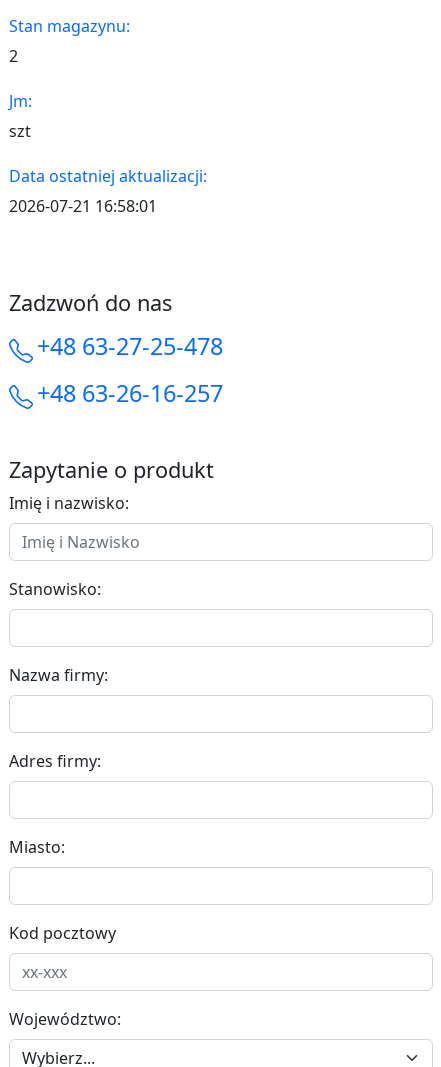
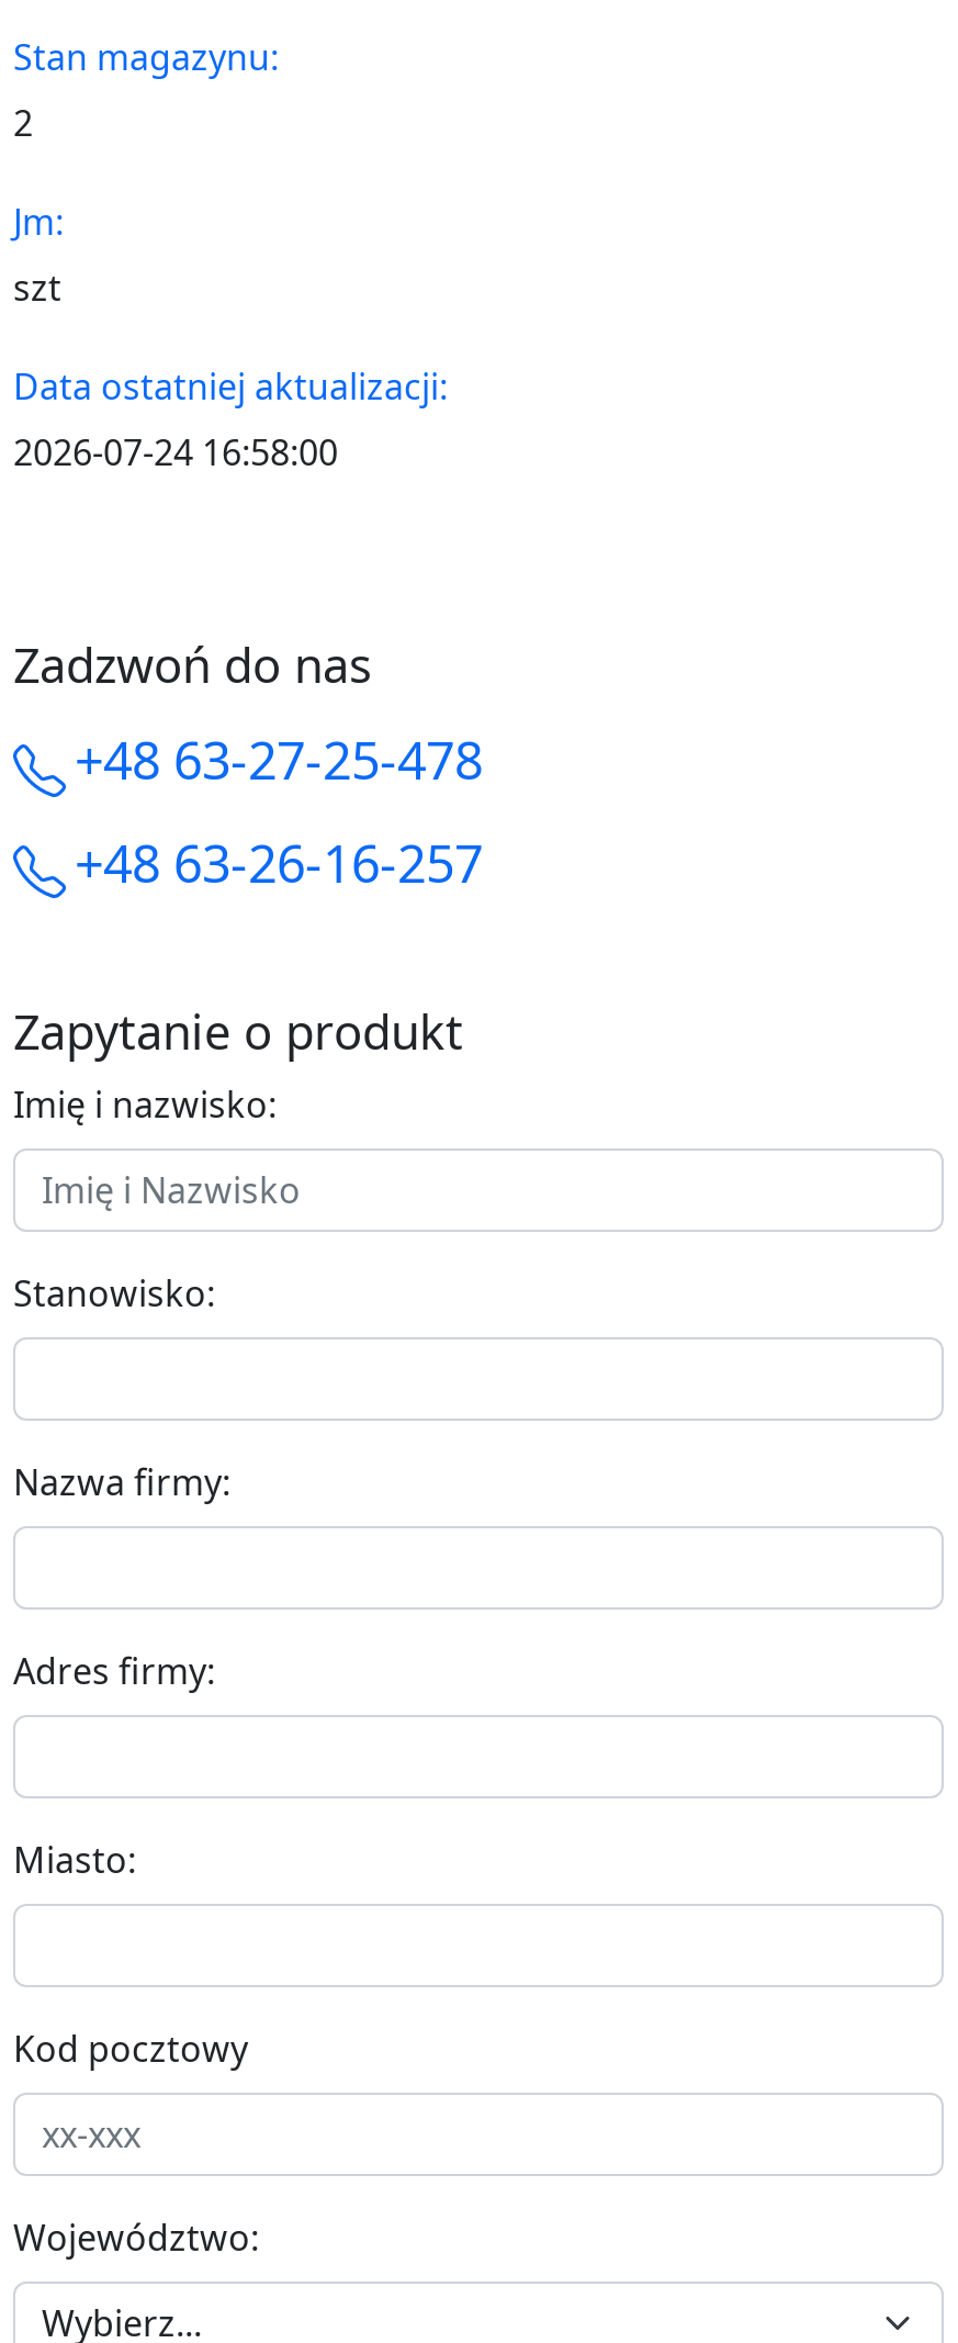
- 2026-07-21 16:58:01
+ 2026-07-24 16:58:00
